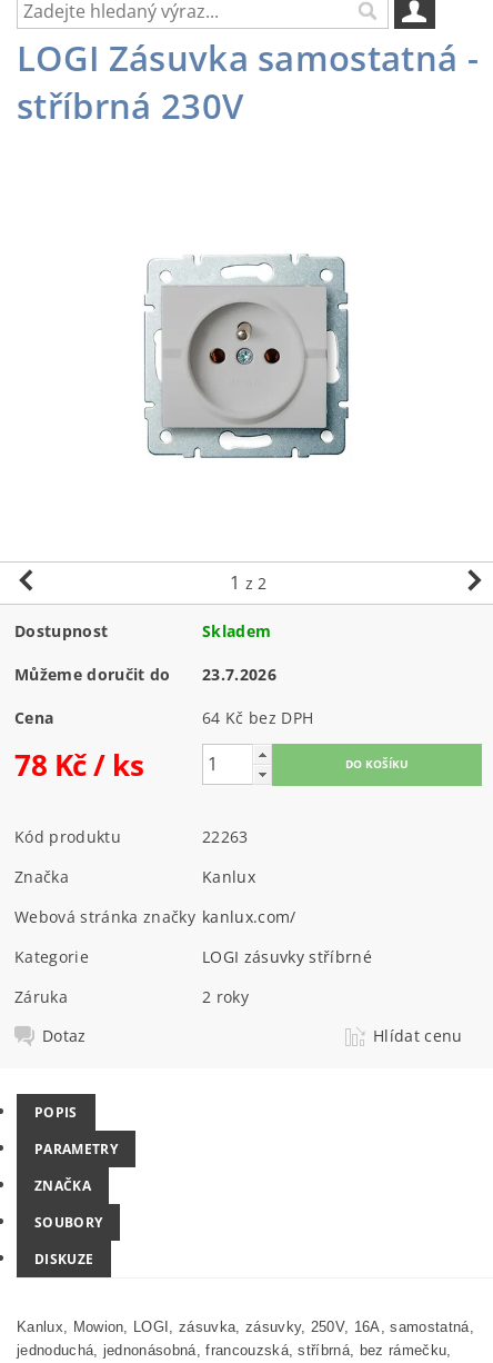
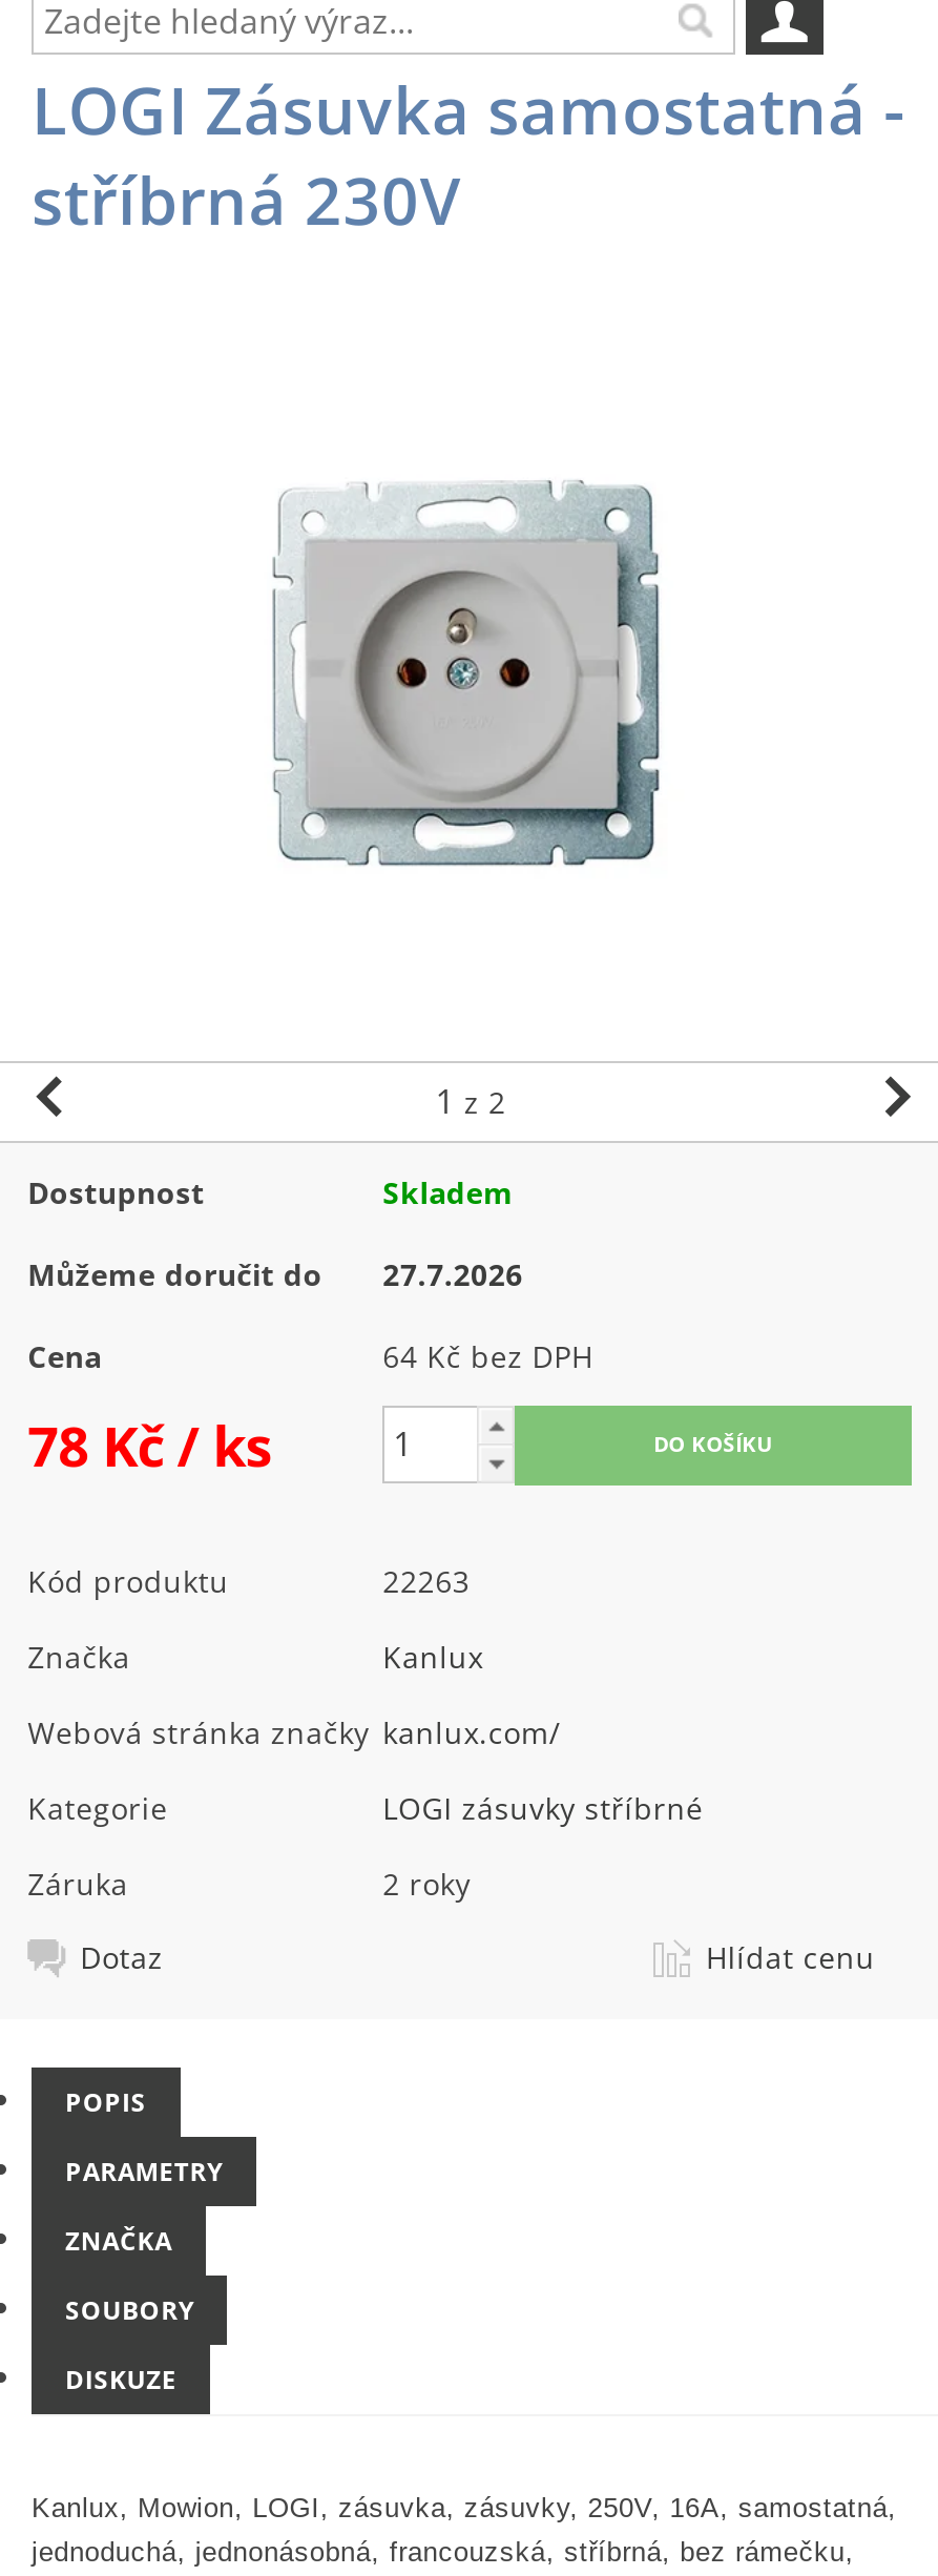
- Můžeme doručit do 23.7.2026
+ Můžeme doručit do 27.7.2026
